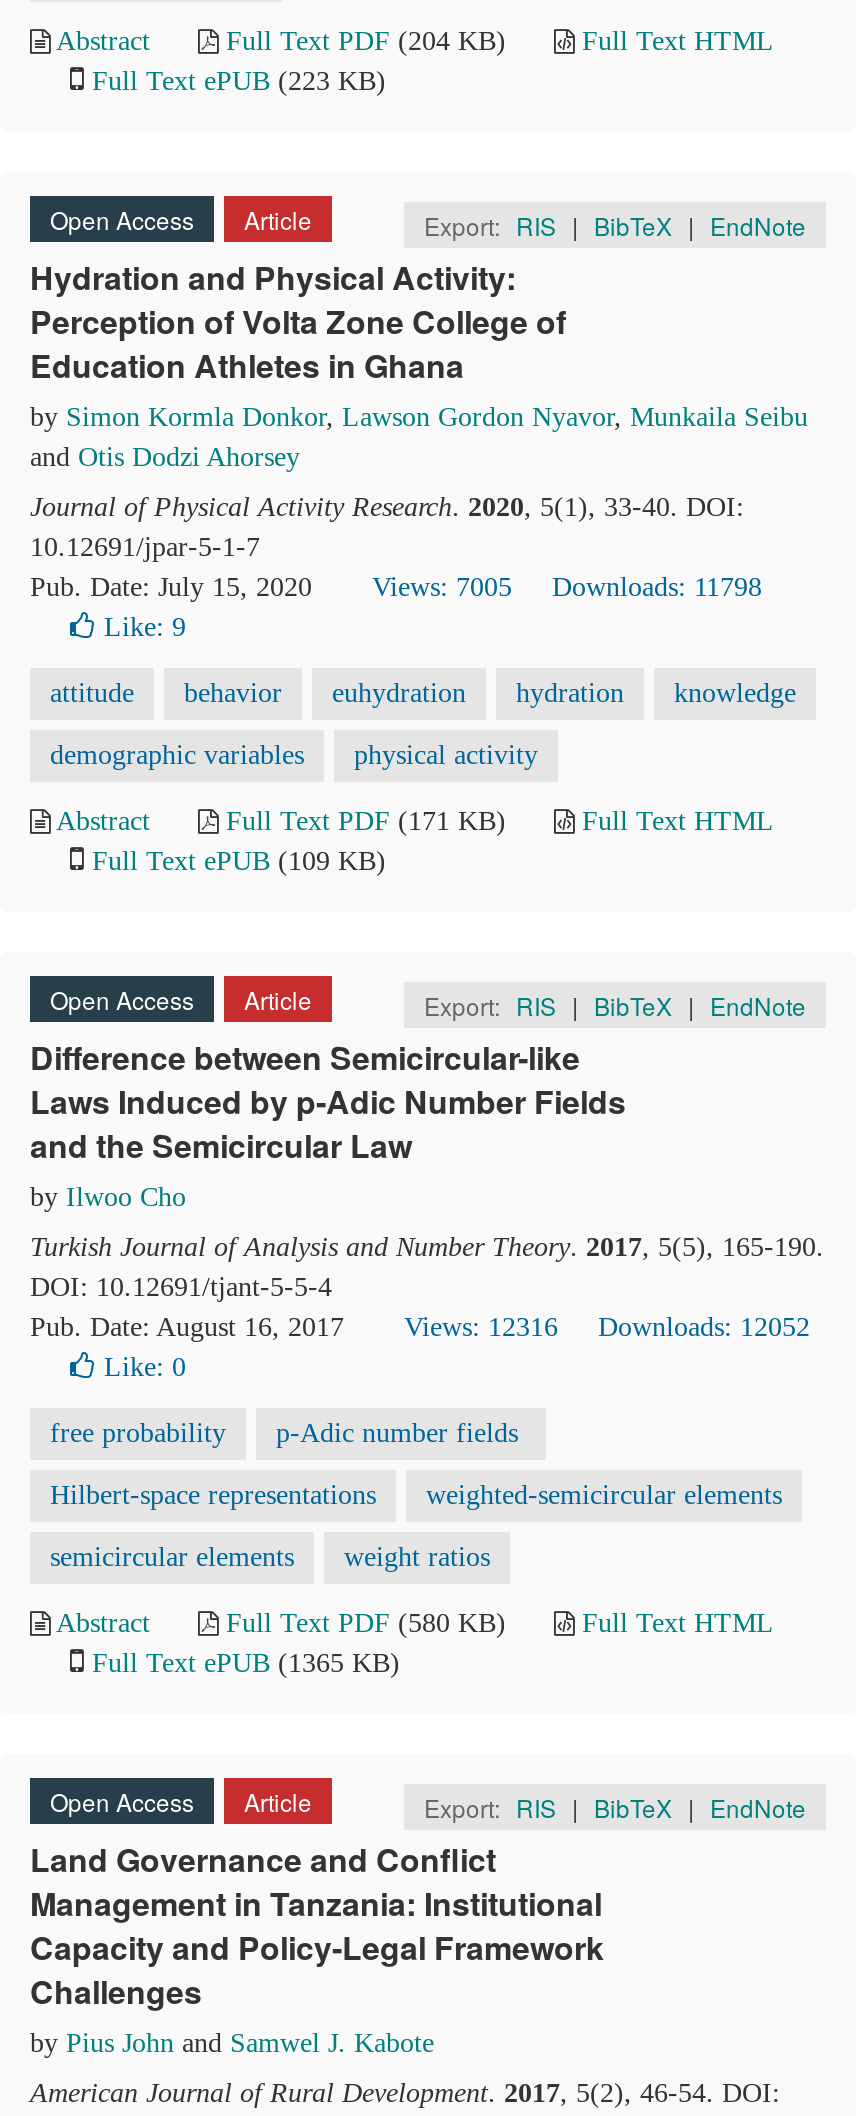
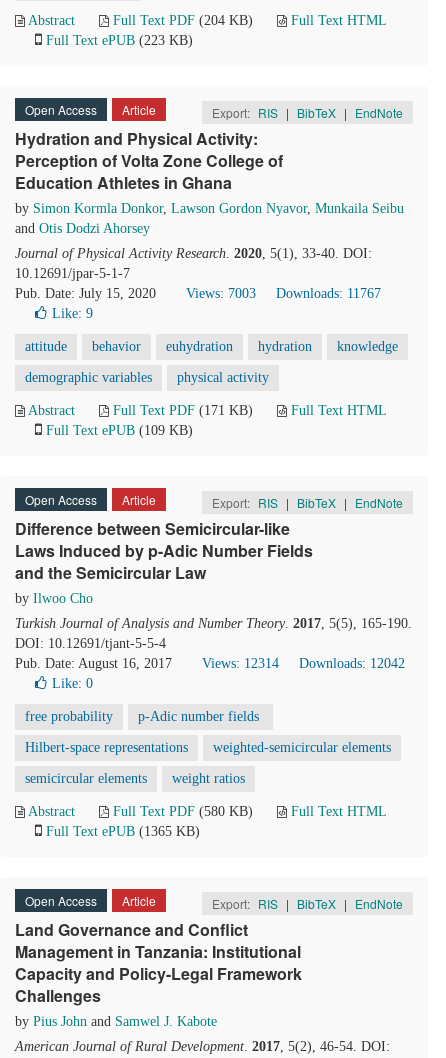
- Views: 7005
+ Views: 7003

- Downloads: 11798
+ Downloads: 11767

- Views: 12316
+ Views: 12314

- Downloads: 12052
+ Downloads: 12042
